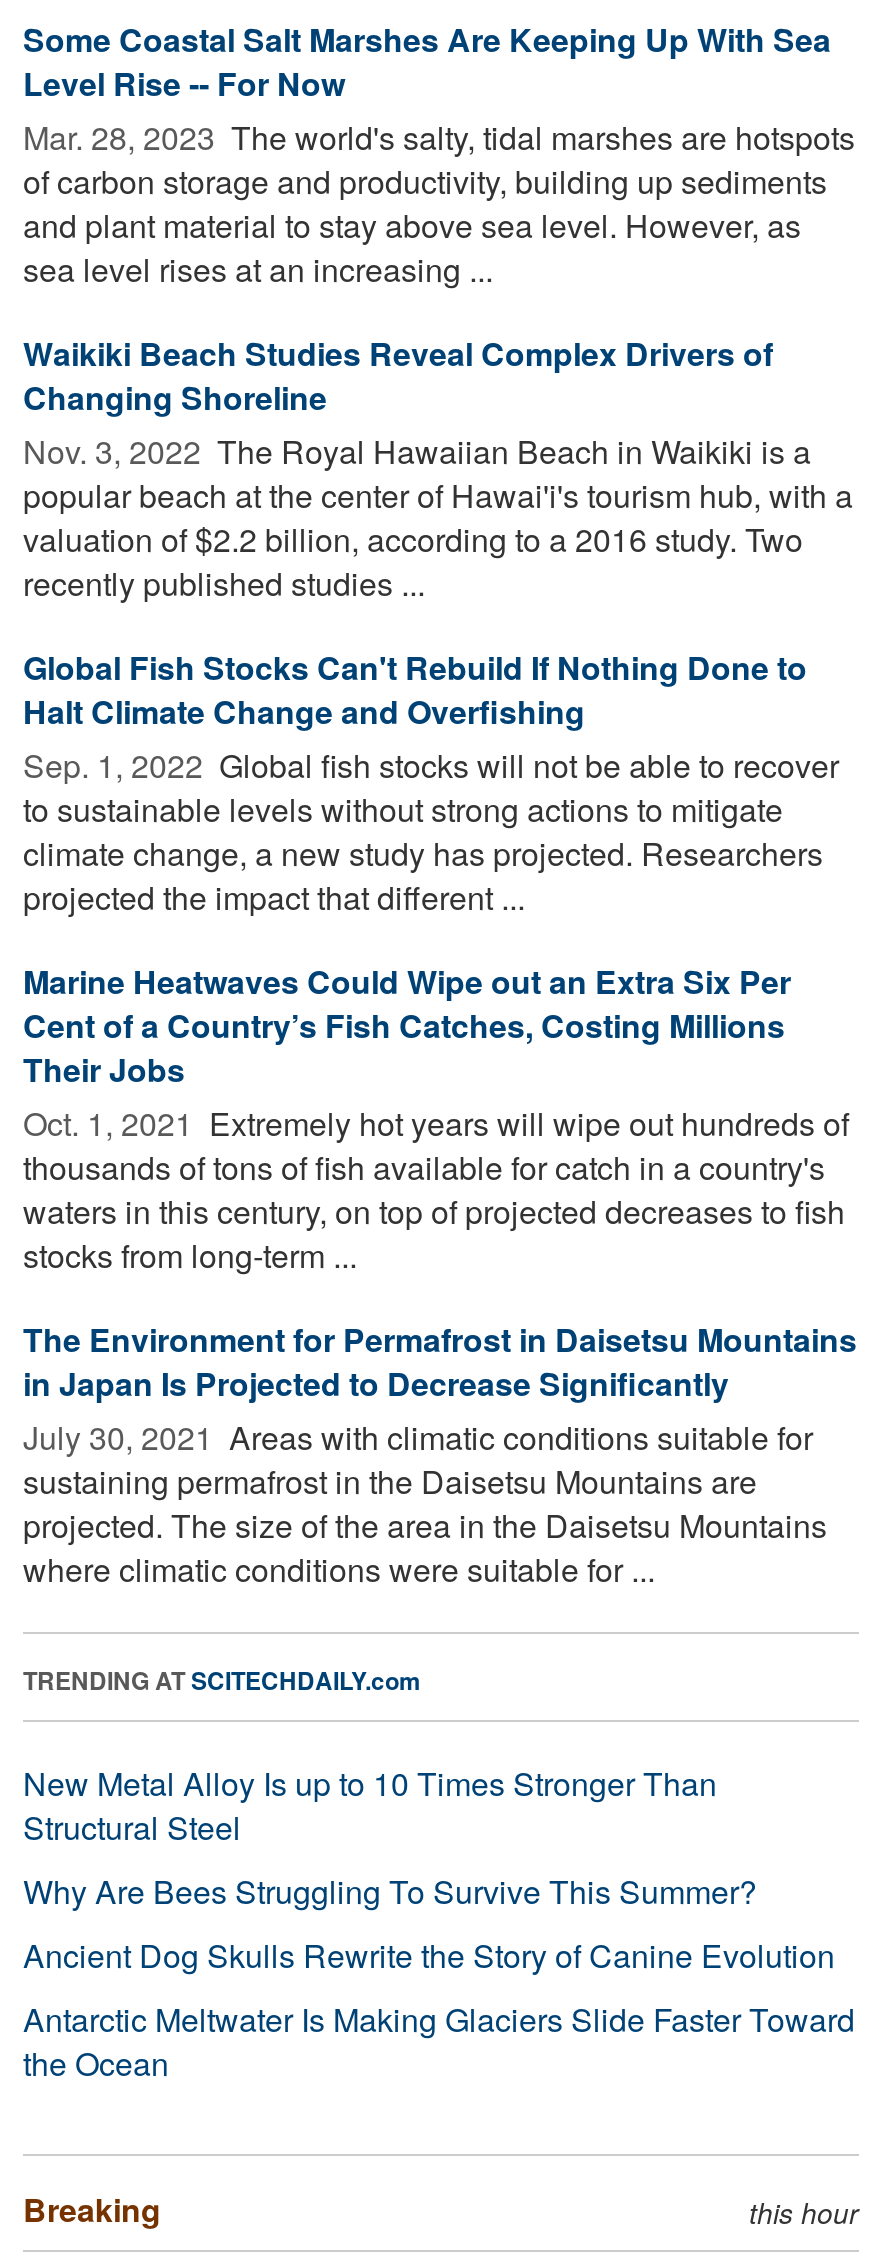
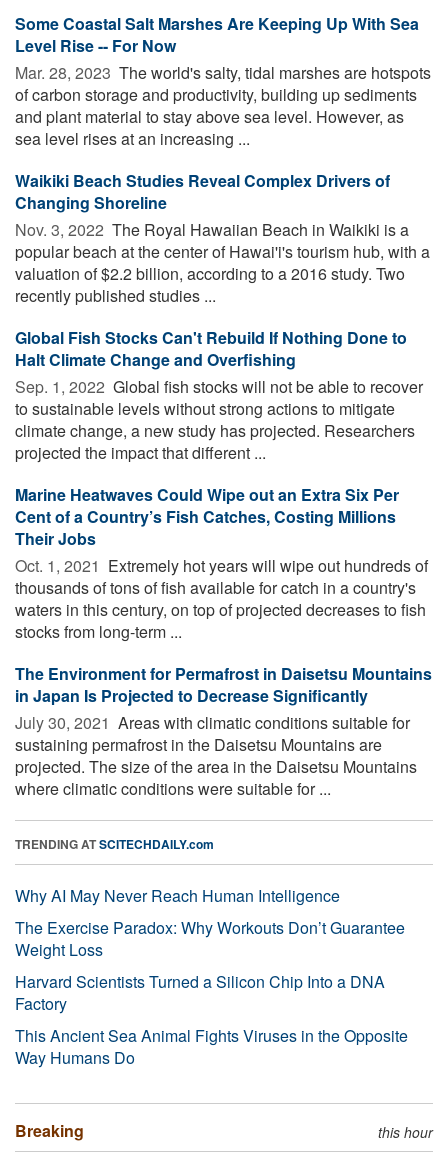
- New Metal Alloy Is up to 10 Times Stronger Than
- Structural Steel
- Why Are Bees Struggling To Survive This Summer?
- Ancient Dog Skulls Rewrite the Story of Canine Evolution
- Antarctic Meltwater Is Making Glaciers Slide Faster Toward
- the Ocean
+ Why AI May Never Reach Human Intelligence
+ The Exercise Paradox: Why Workouts Don’t Guarantee
+ Weight Loss
+ Harvard Scientists Turned a Silicon Chip Into a DNA
+ Factory
+ This Ancient Sea Animal Fights Viruses in the Opposite
+ Way Humans Do
